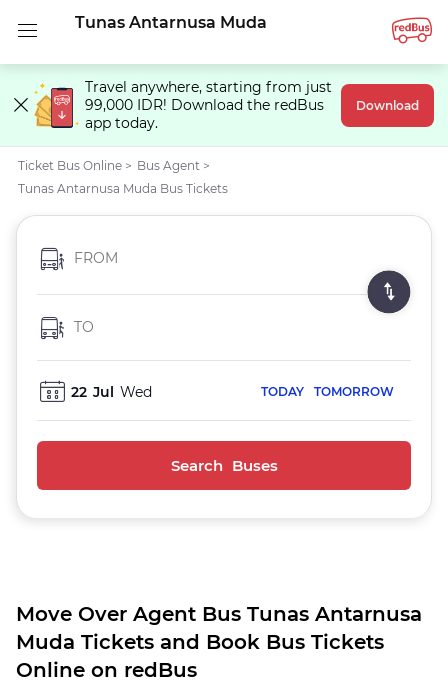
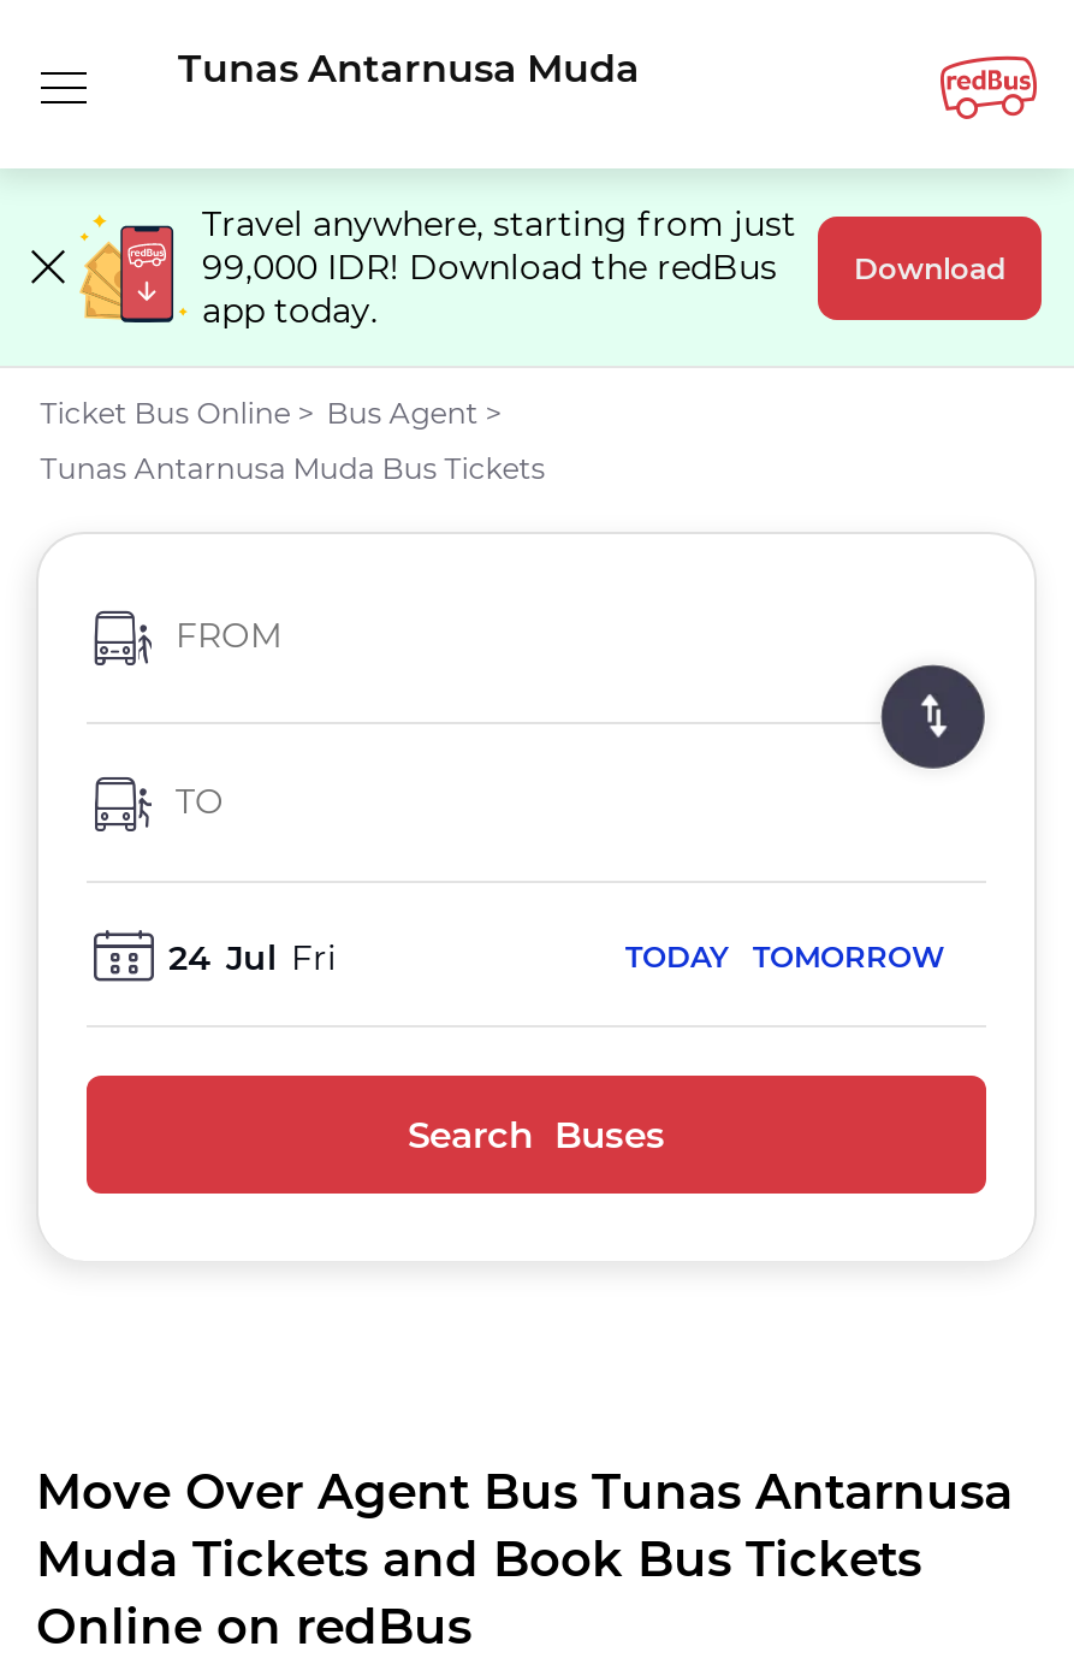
- 22 Jul Wed
+ 24 Jul Fri
